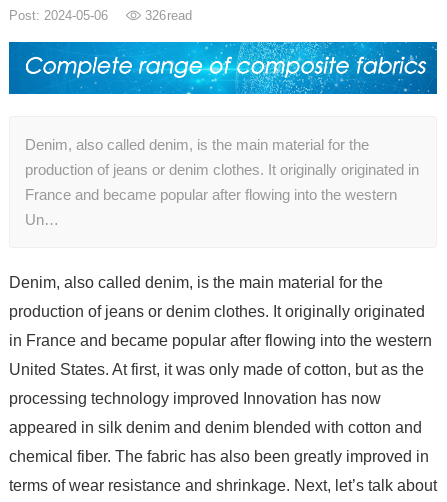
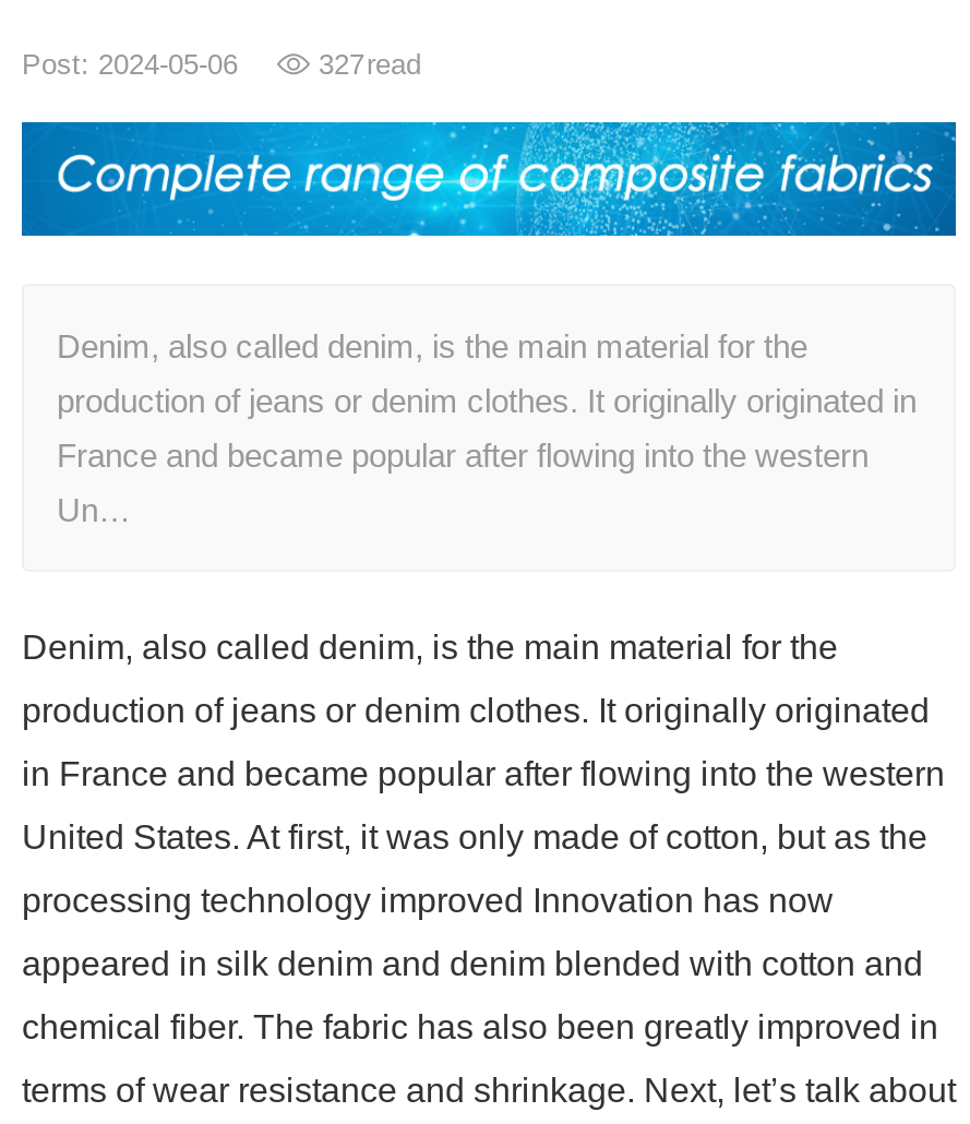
- Post: 2024-05-06 326read
+ Post: 2024-05-06 327read
